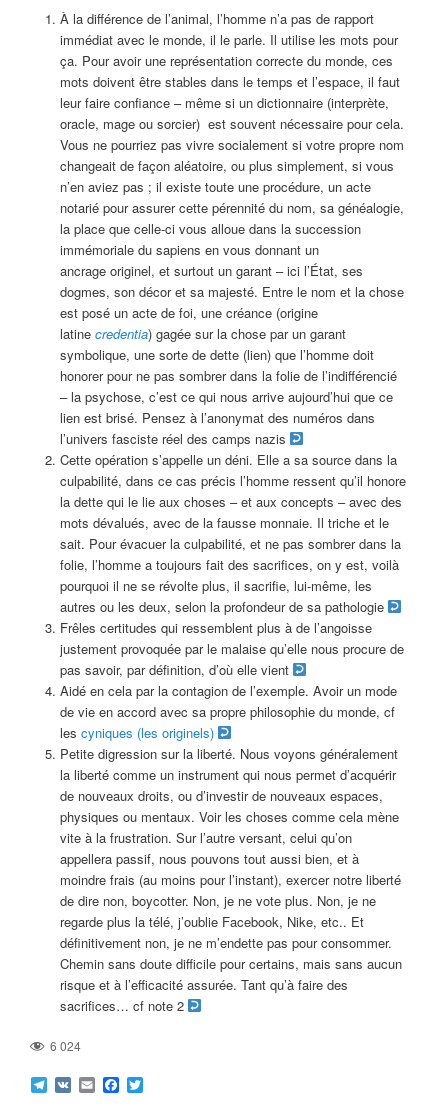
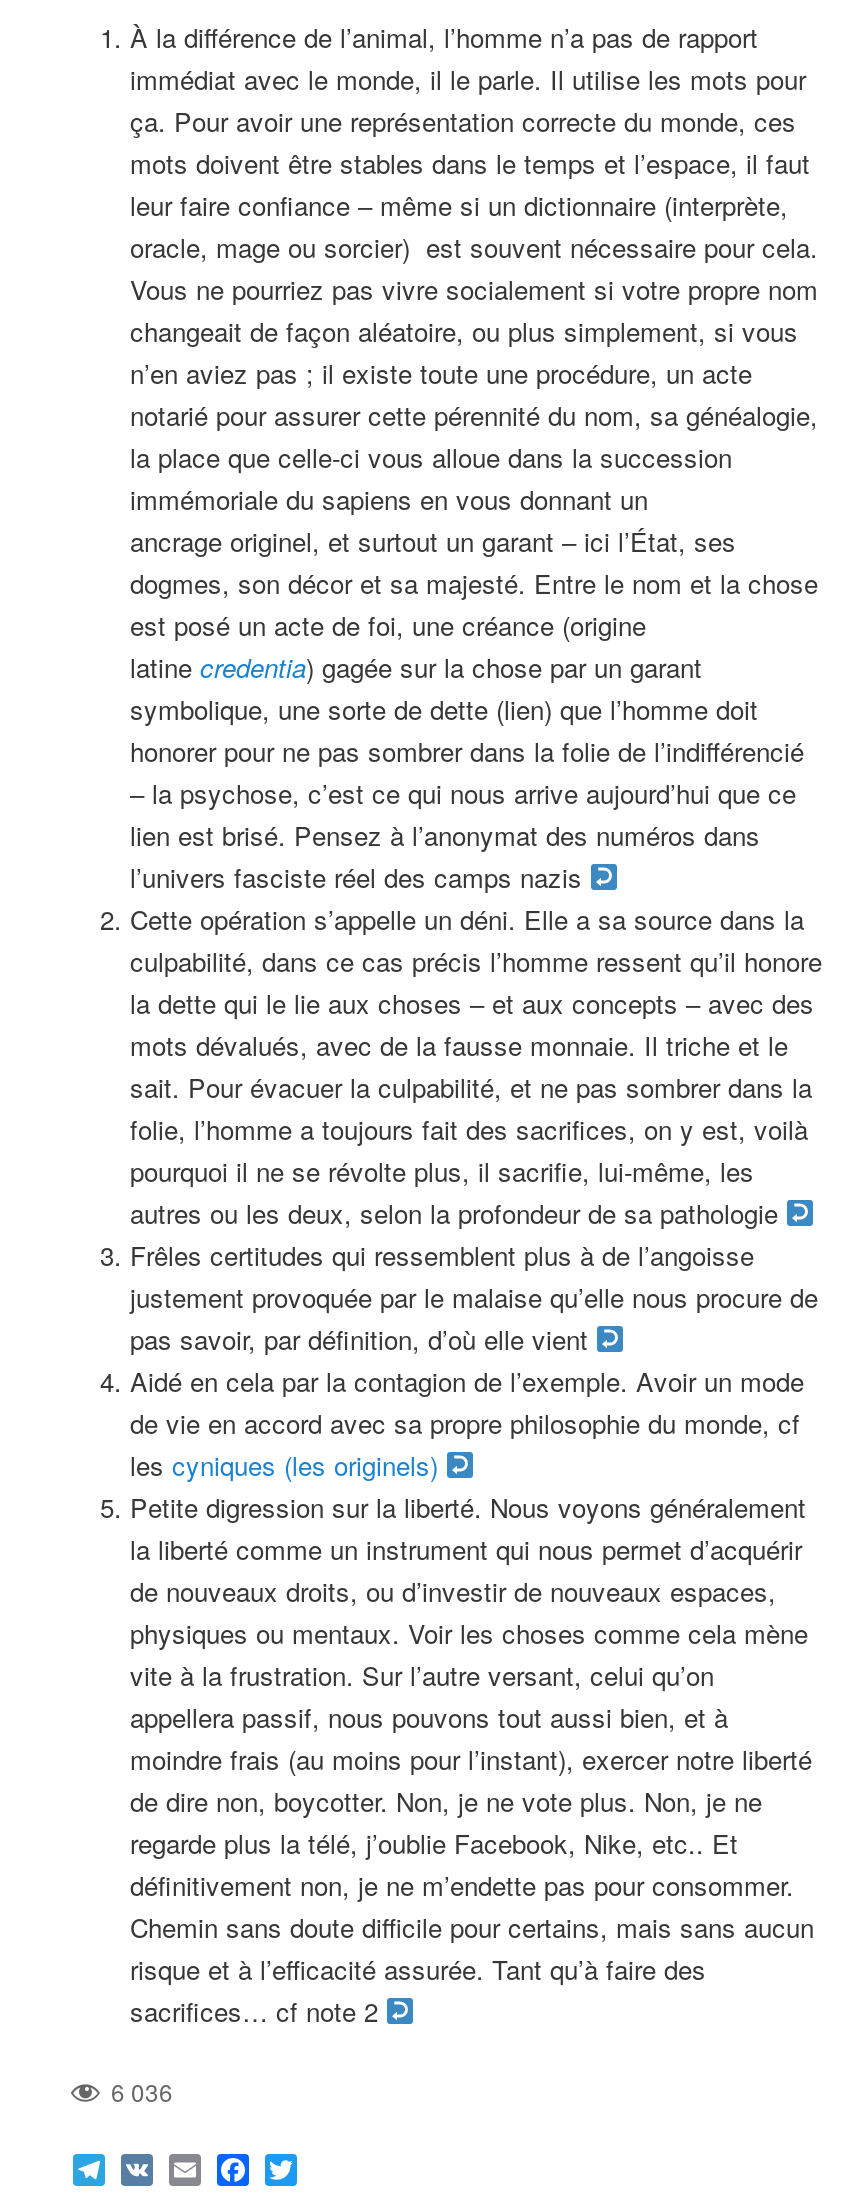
- 6 024
+ 6 036
